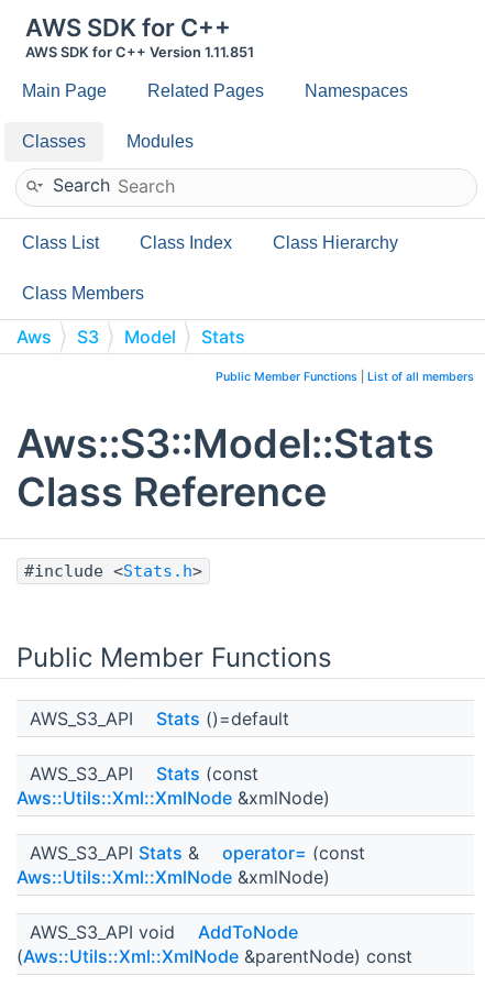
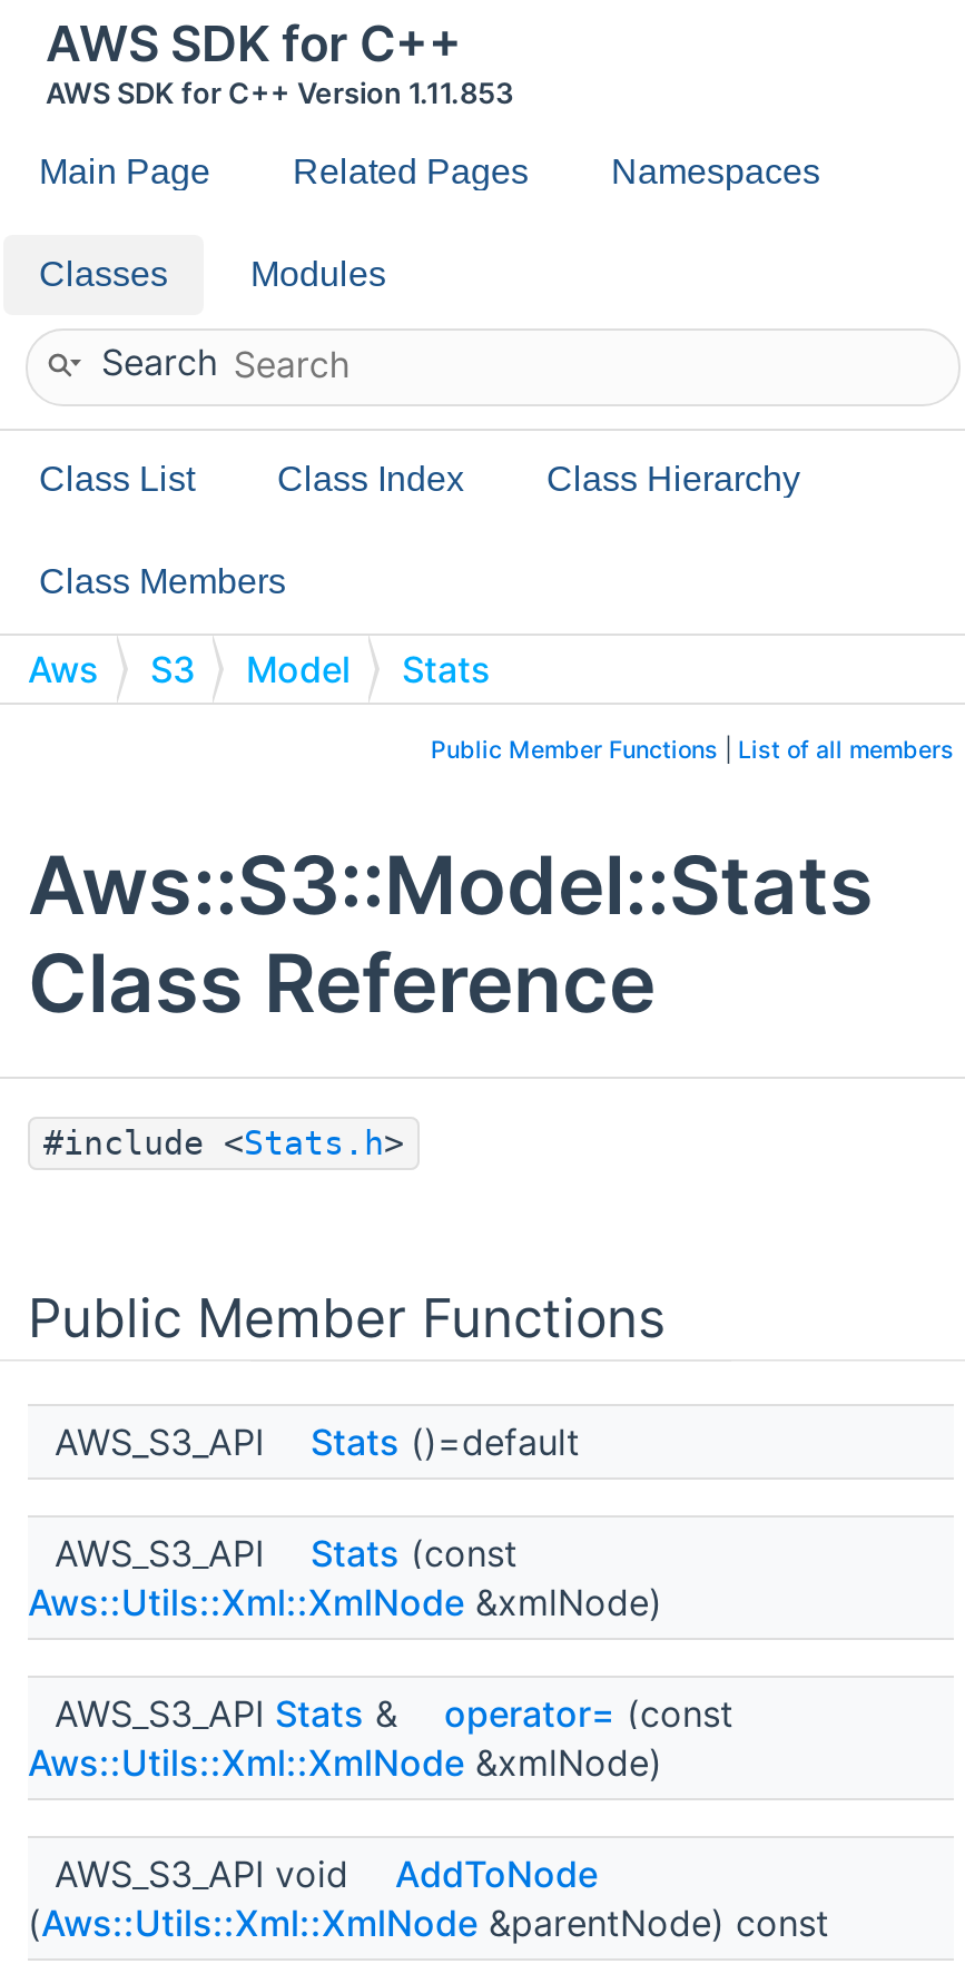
- AWS SDK for C++ Version 1.11.851
+ AWS SDK for C++ Version 1.11.853
